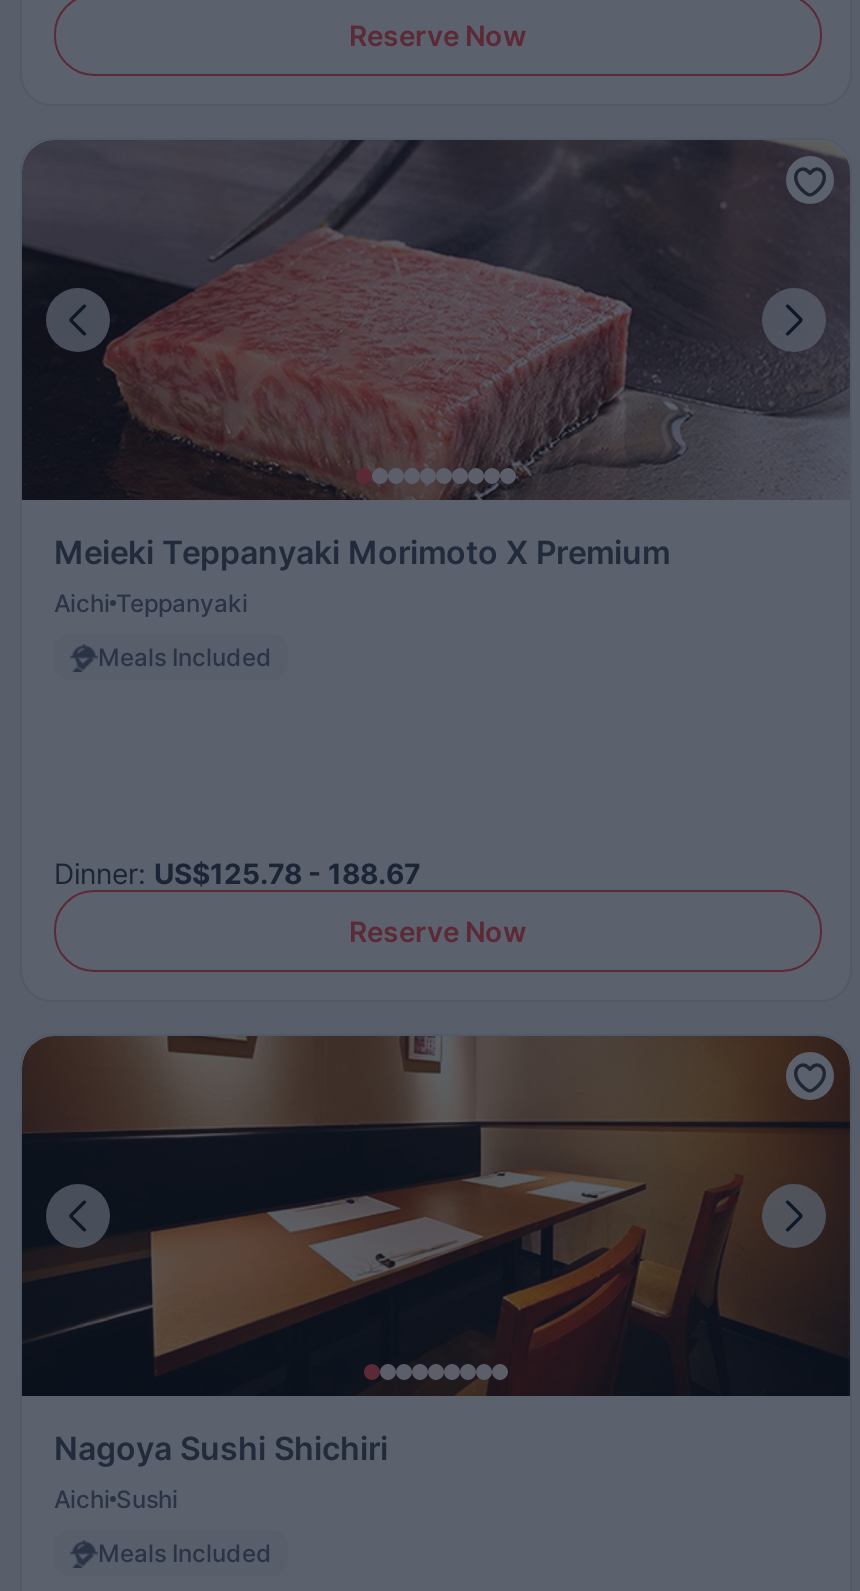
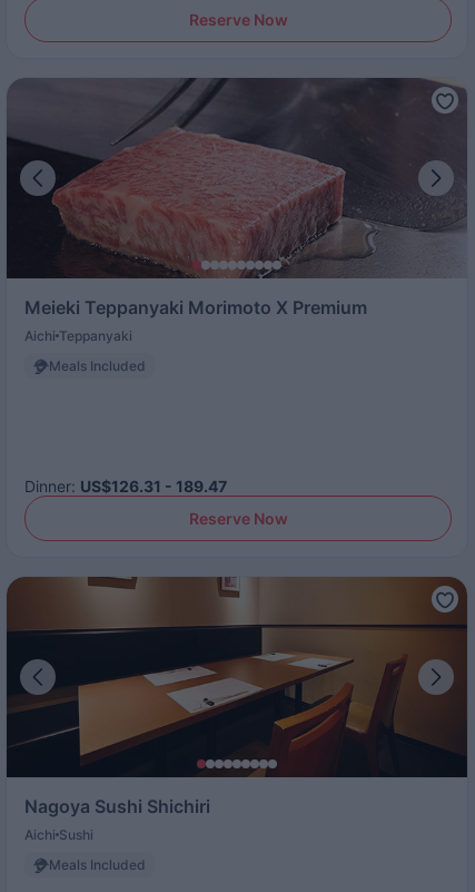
- Dinner: US$125.78 - 188.67
+ Dinner: US$126.31 - 189.47
